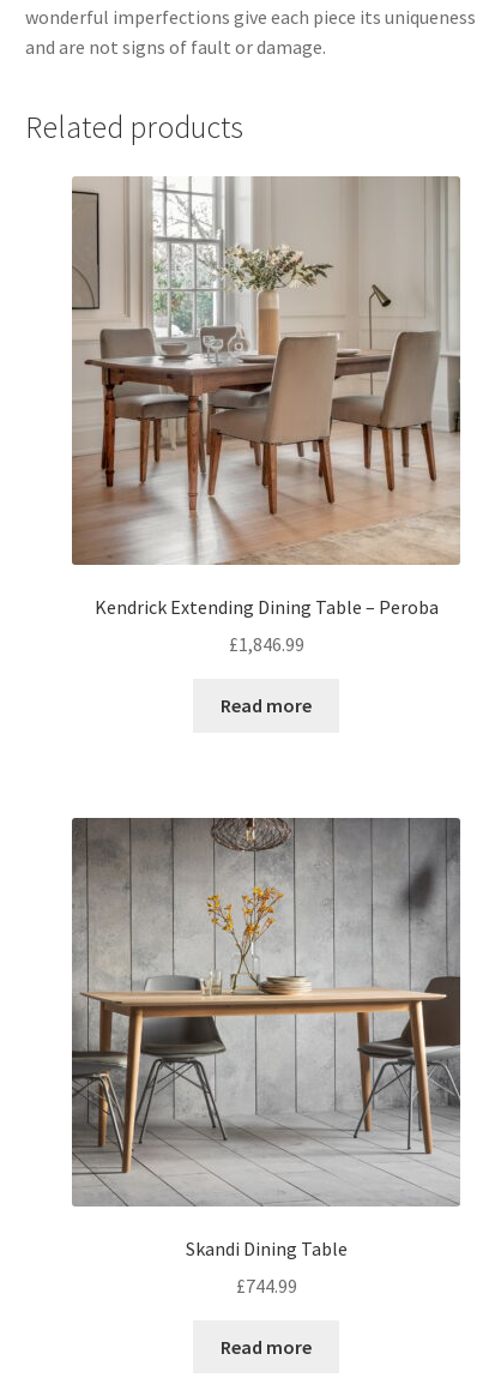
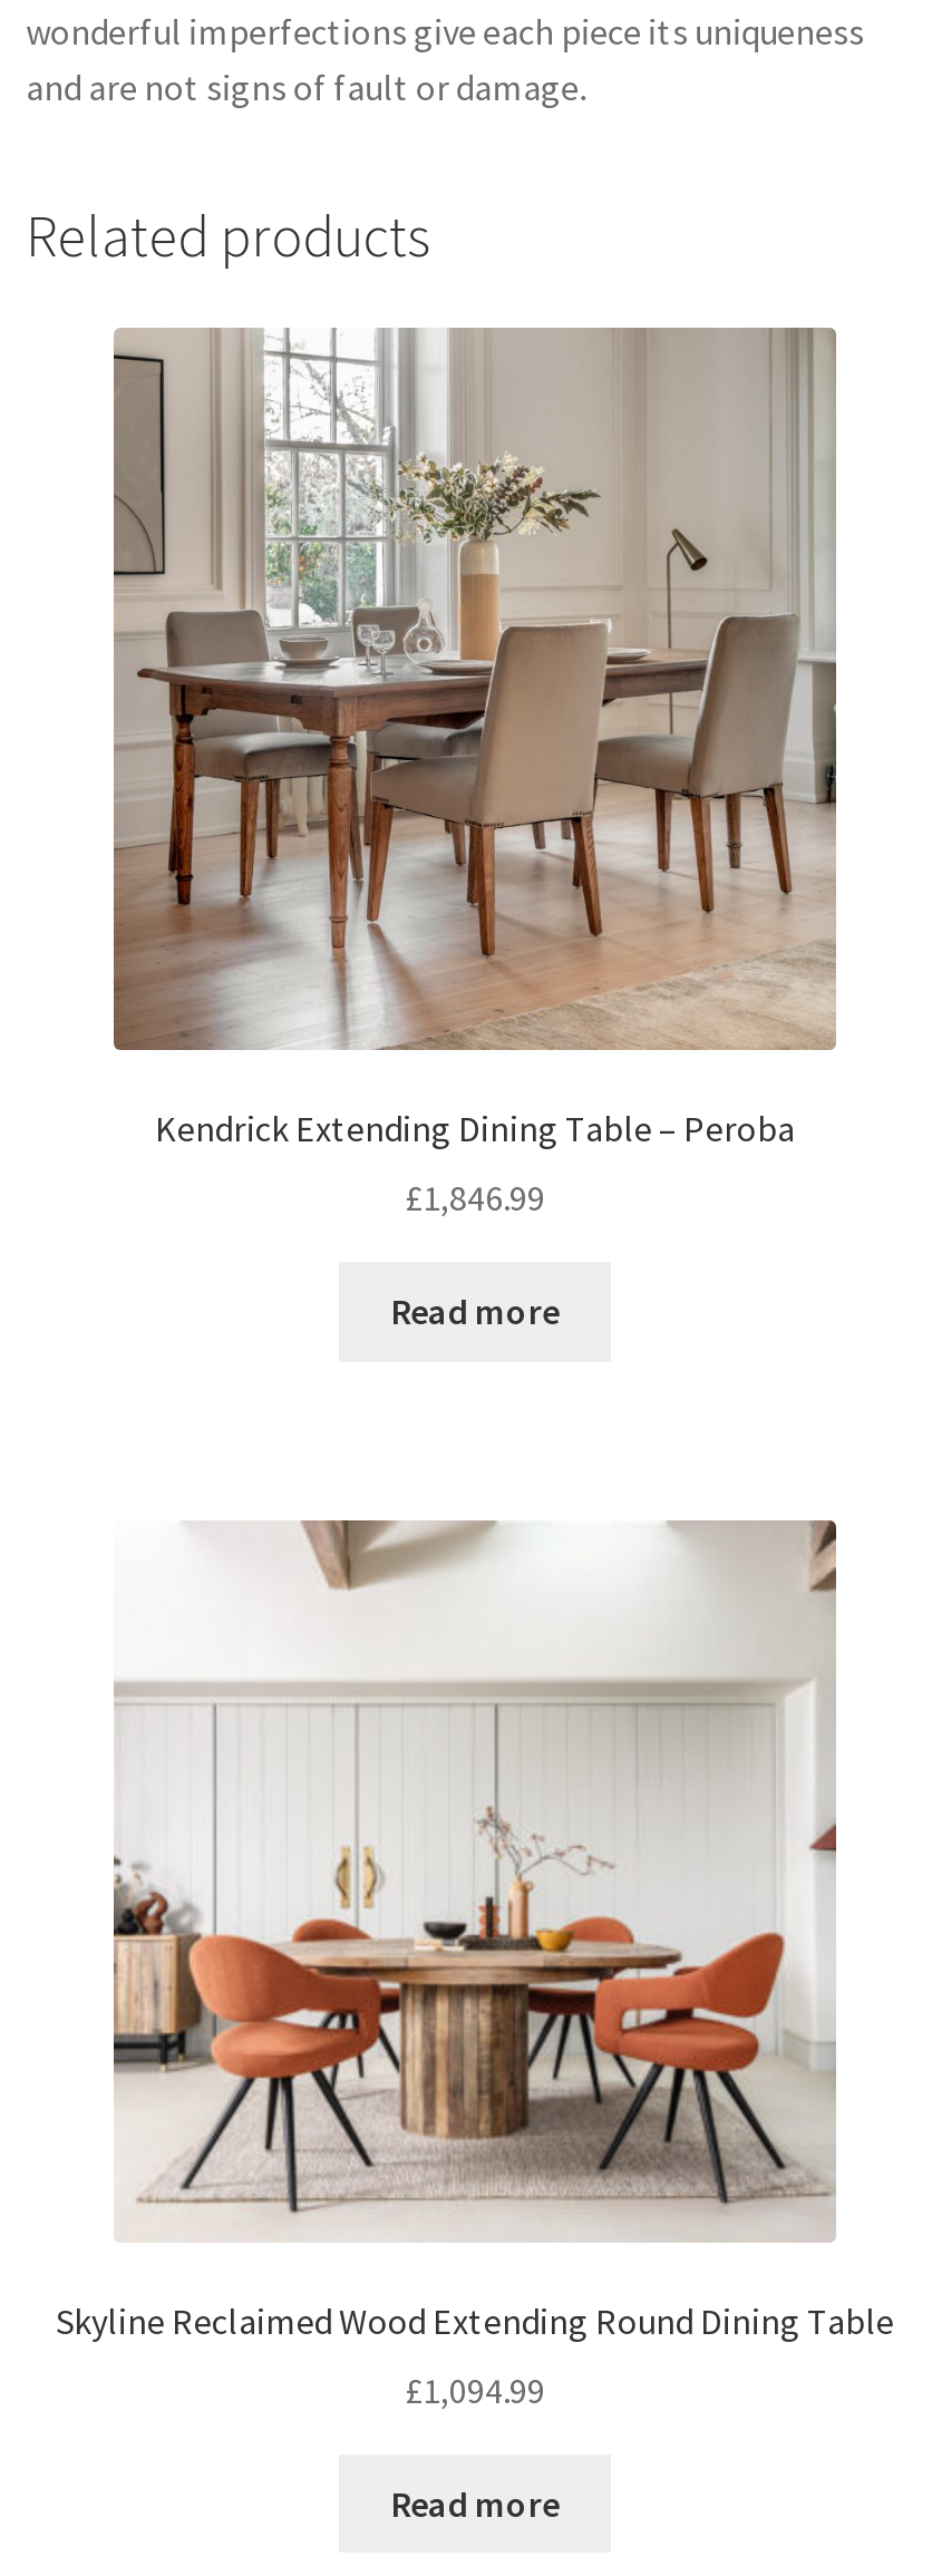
- [image]
- Skandi Dining Table
+ [image]
+ Skyline Reclaimed Wood Extending Round Dining Table

- £744.99
+ £1,094.99
